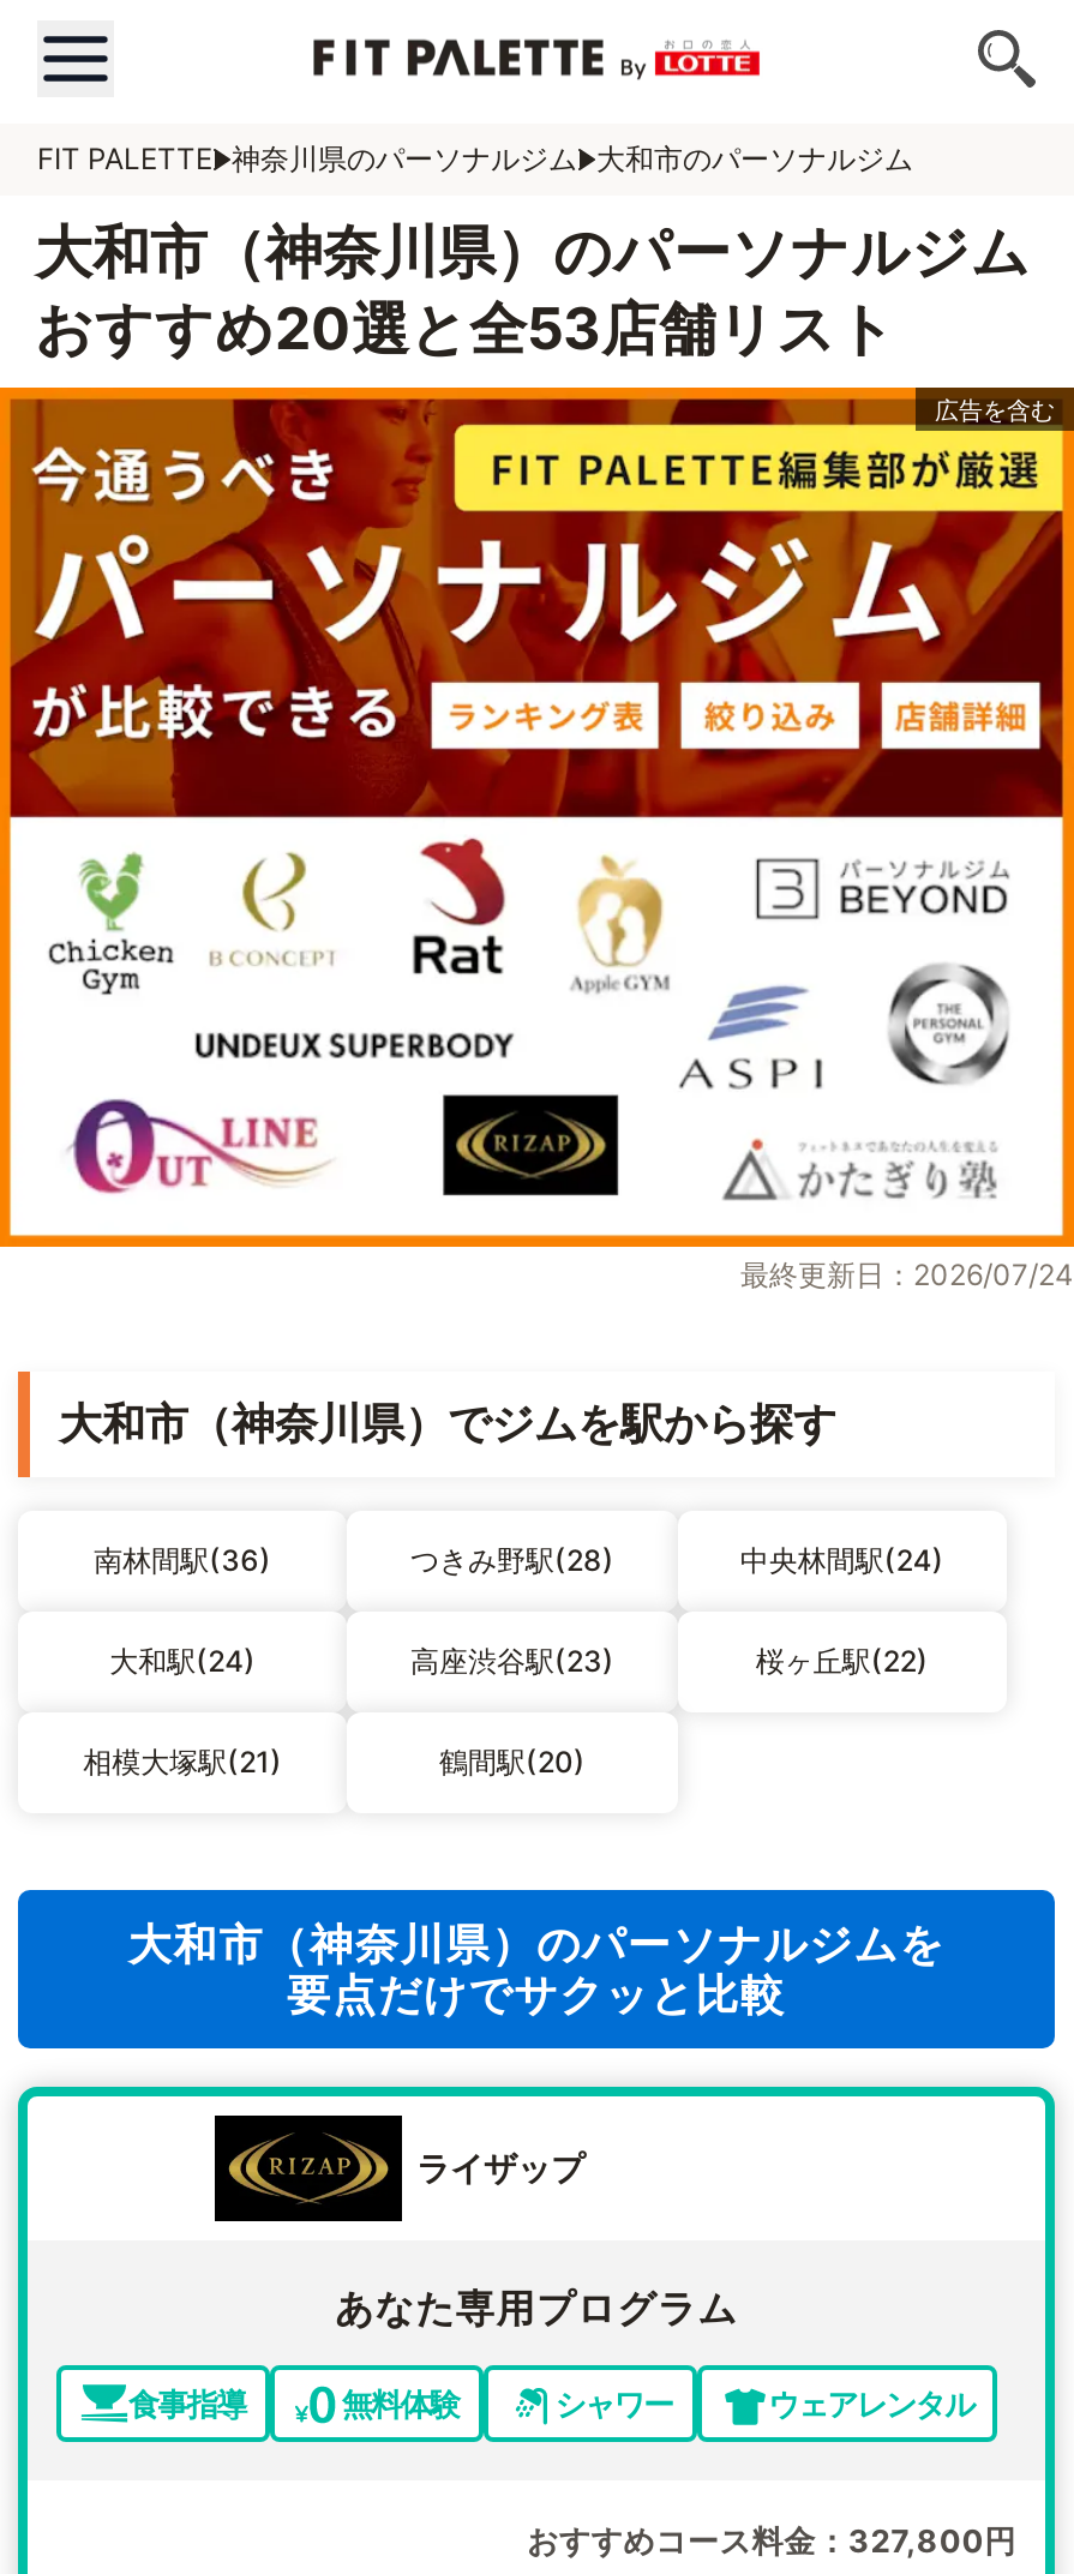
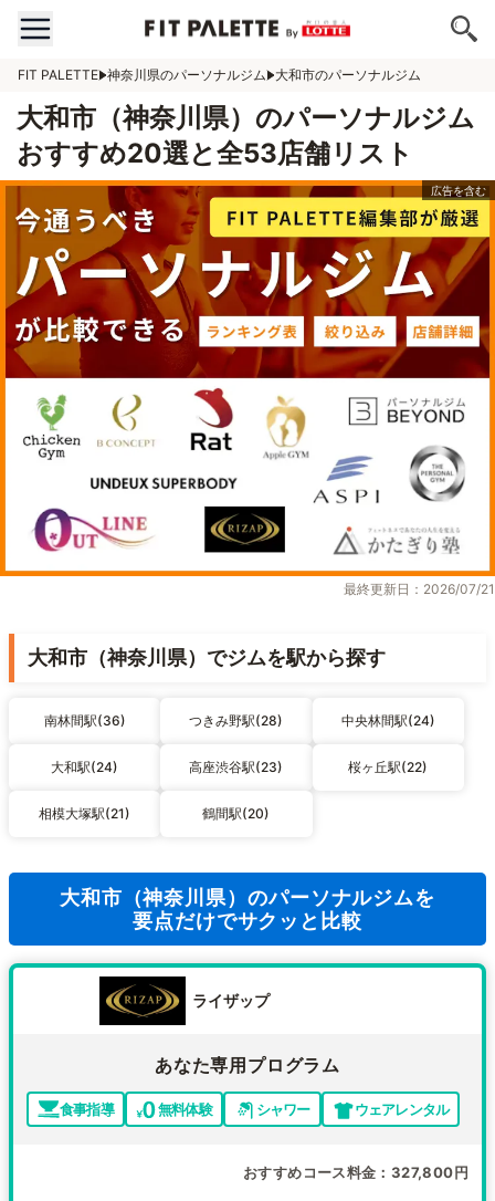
- 最終更新日：2026/07/24
+ 最終更新日：2026/07/21
